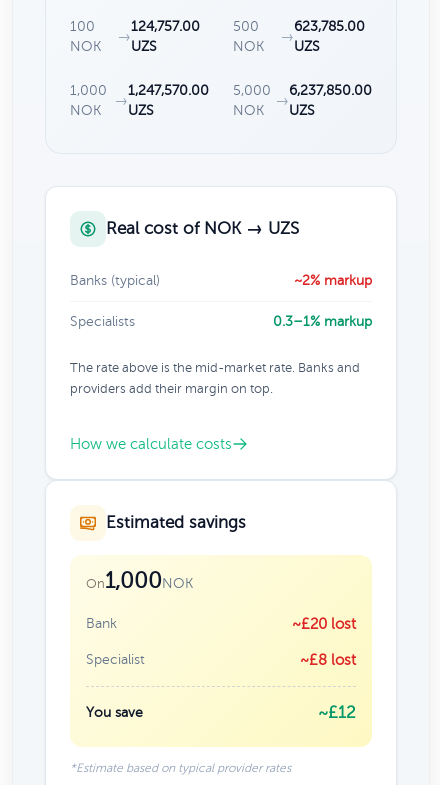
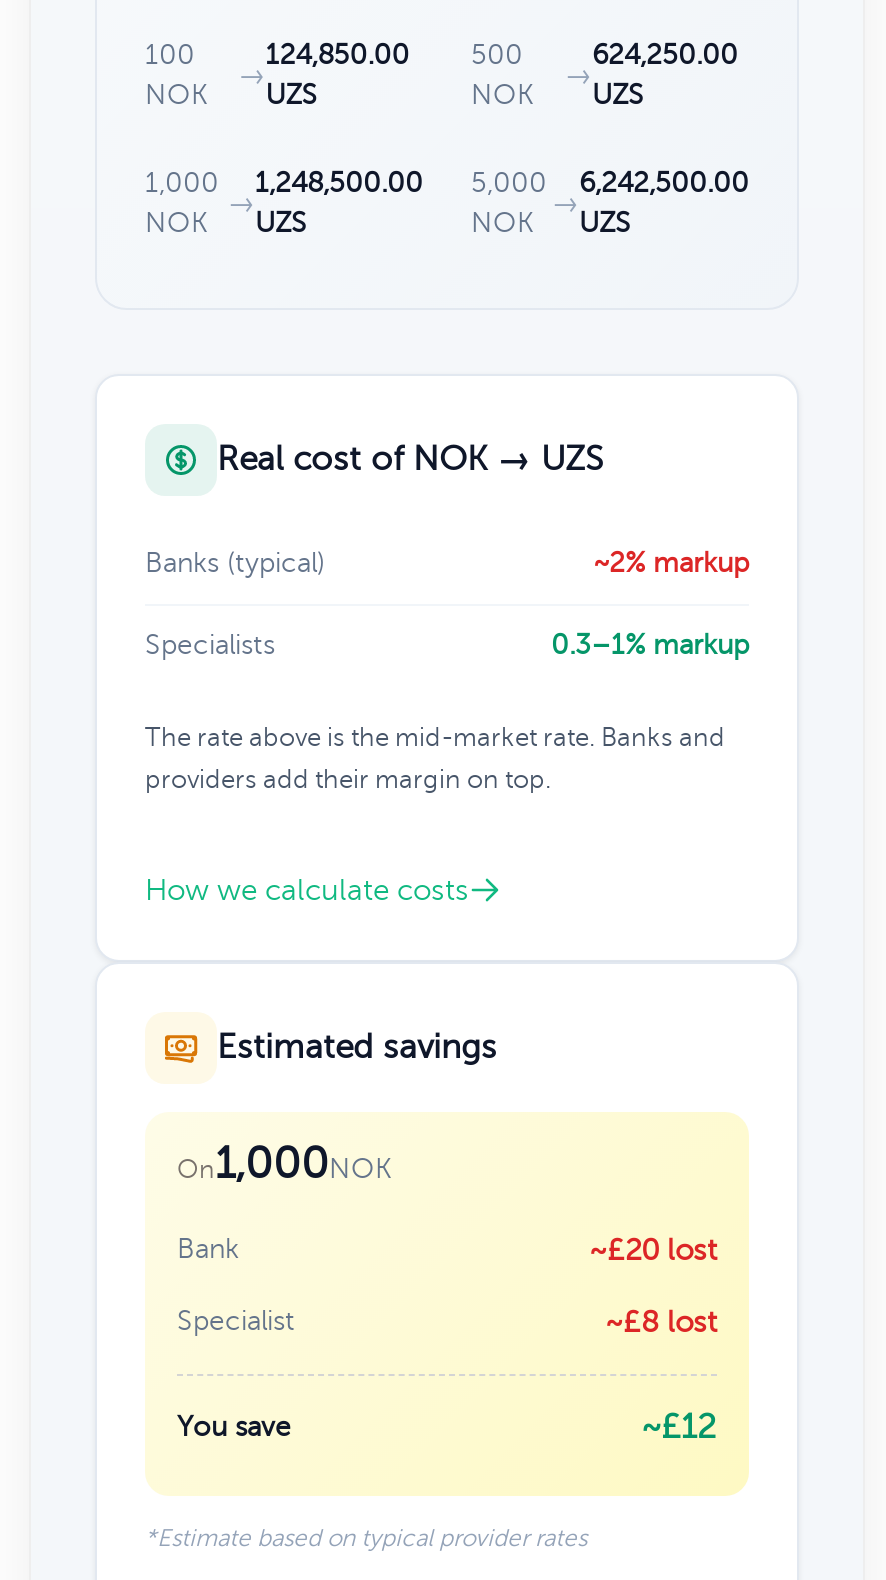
- 124,757.00
+ 124,850.00

- 623,785.00
+ 624,250.00

- 1,247,570.00
+ 1,248,500.00

- 6,237,850.00
+ 6,242,500.00
